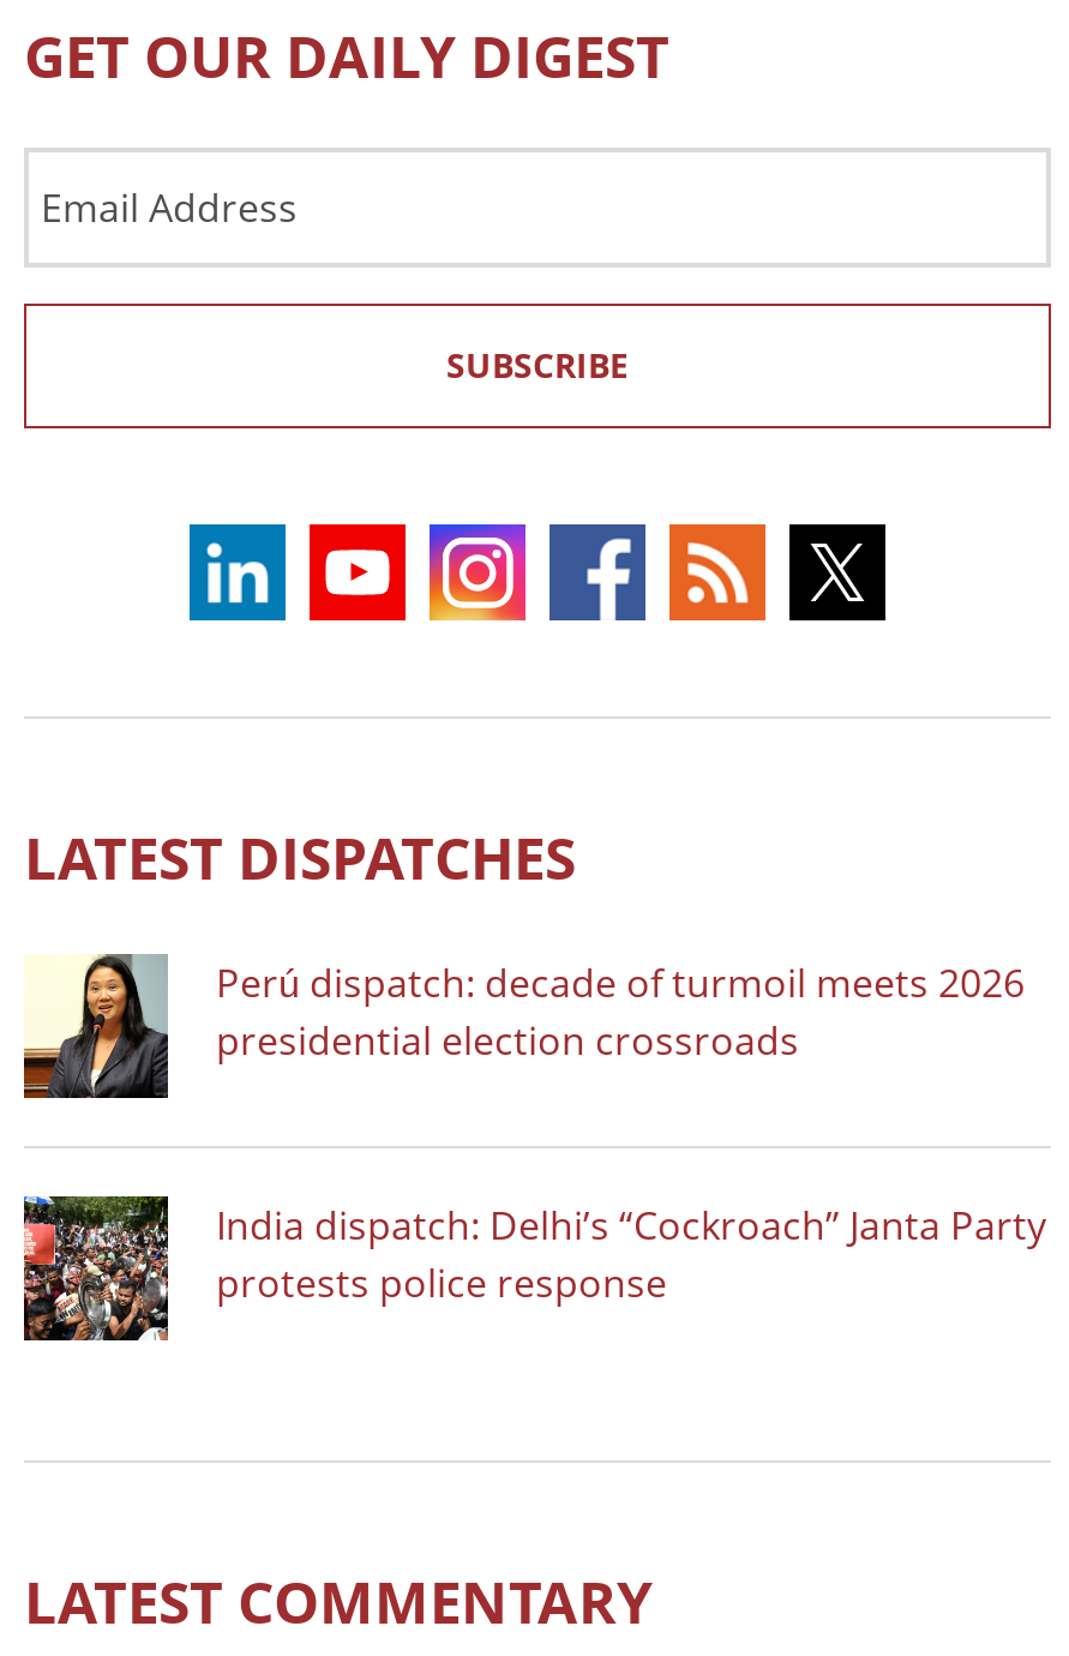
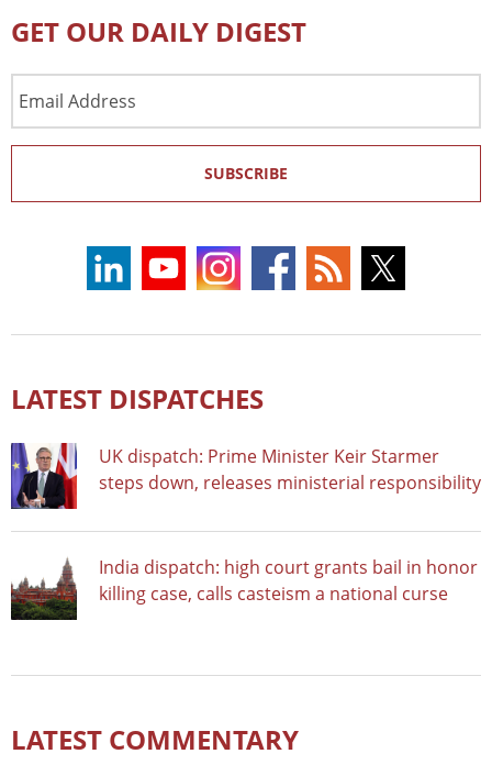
- [image]
- Perú dispatch: decade of turmoil meets 2026
- presidential election crossroads
+ [image]
+ UK dispatch: Prime Minister Keir Starmer
+ steps down, releases ministerial responsibility

- [image]
- India dispatch: Delhi’s “Cockroach” Janta Party
- protests police response
+ [image]
+ India dispatch: high court grants bail in honor
+ killing case, calls casteism a national curse
